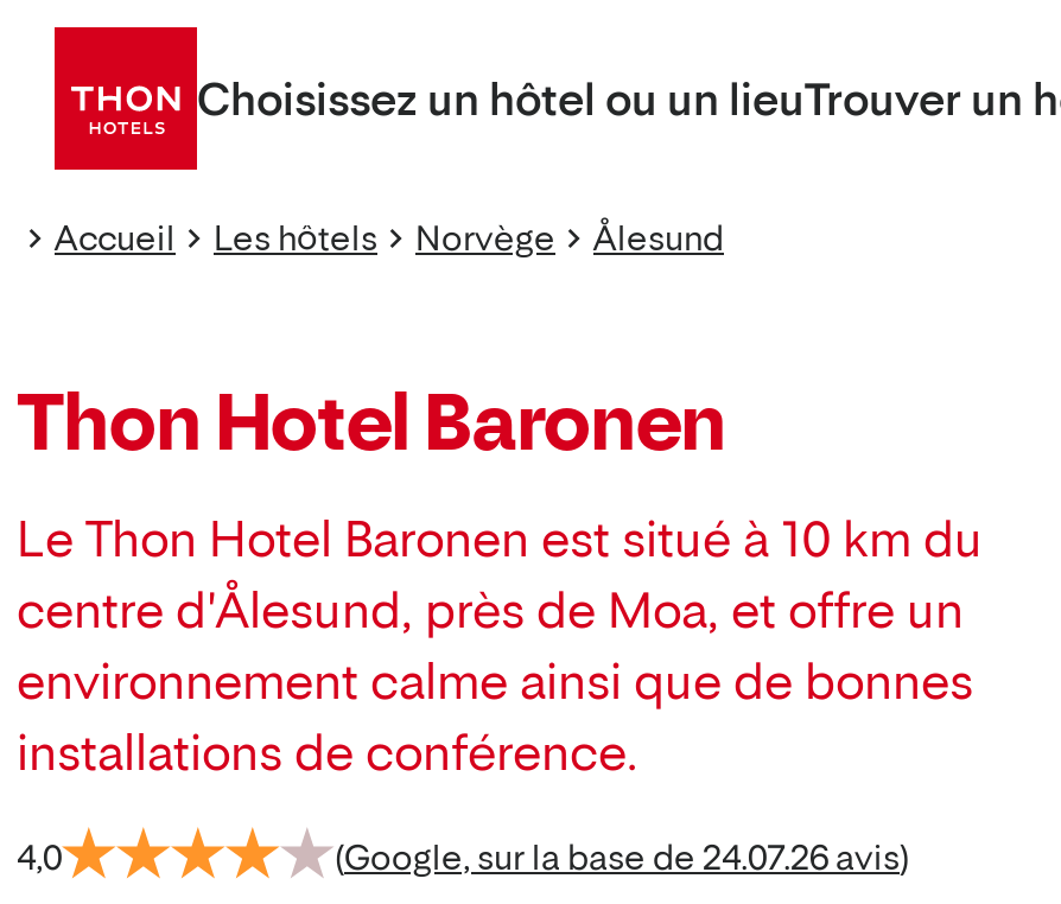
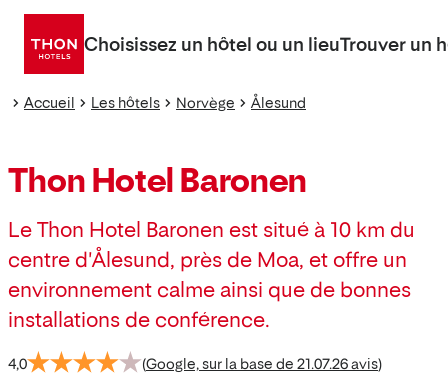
- (Google, sur la base de 24.07.26 avis)
+ (Google, sur la base de 21.07.26 avis)
